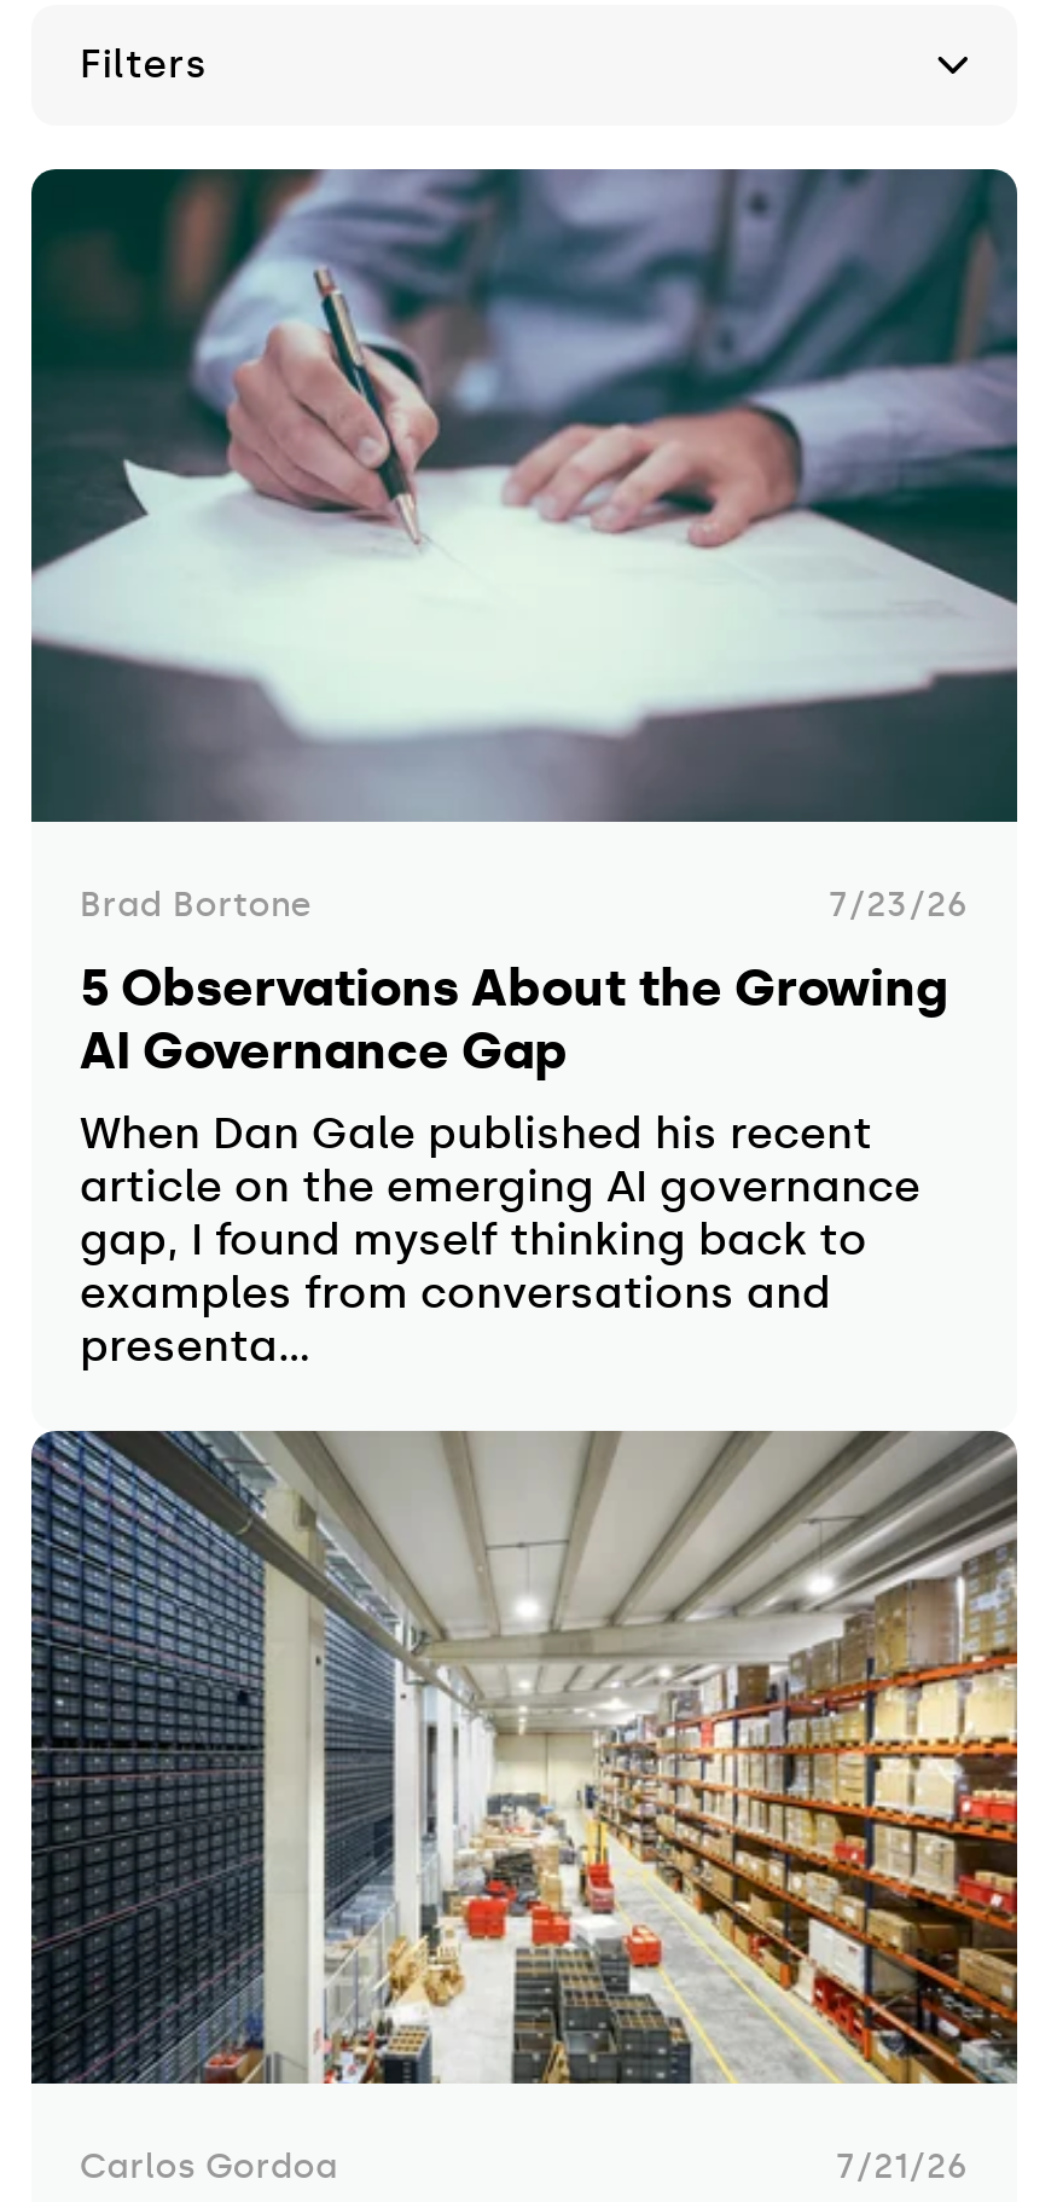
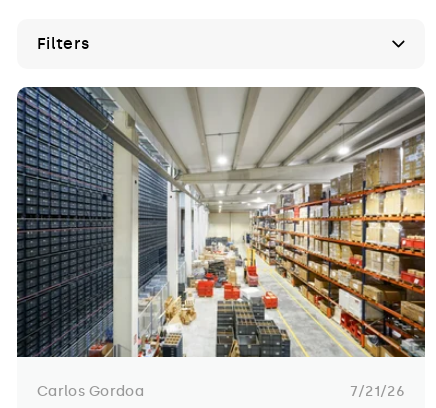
- [image]
- Brad Bortone
- 7/23/26
- 5 Observations About the Growing
- AI Governance Gap
- When Dan Gale published his recent
- article on the emerging AI governance
- gap, I found myself thinking back to
- examples from conversations and
- presenta...
